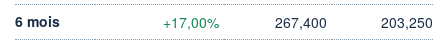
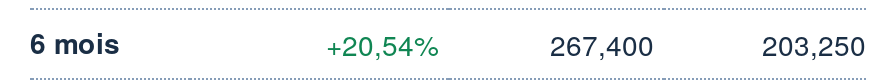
- +17,00%
+ +20,54%
